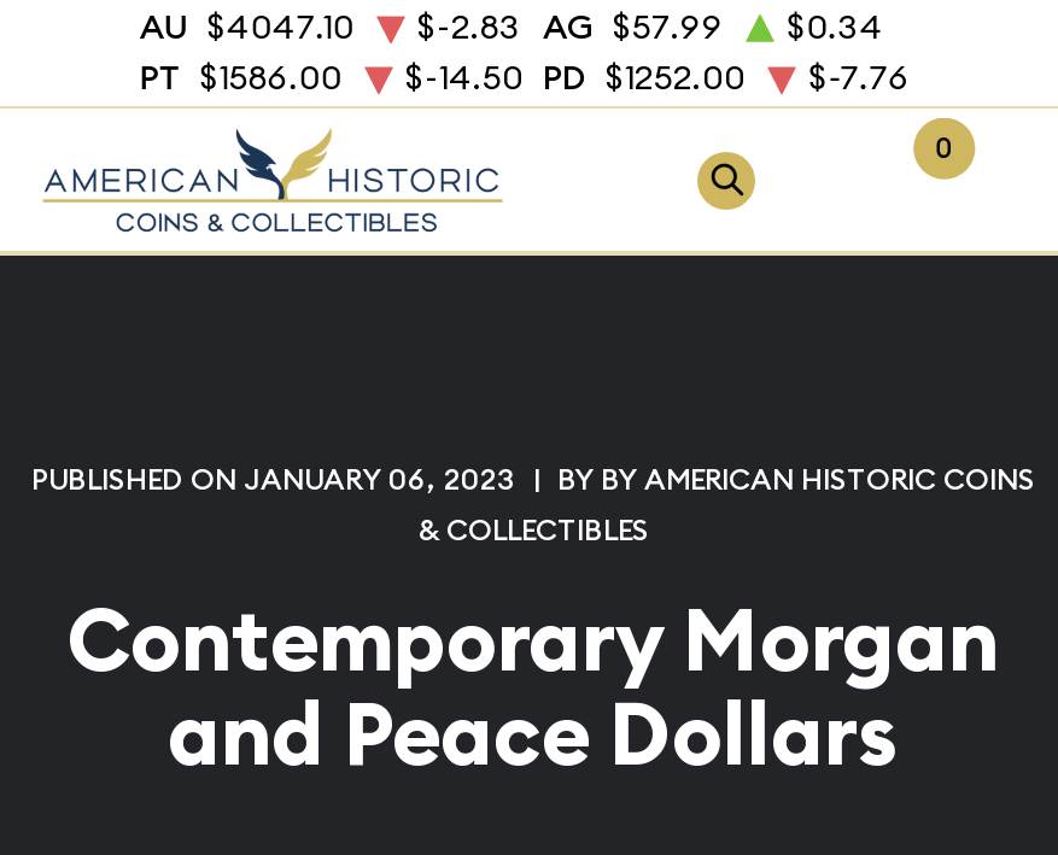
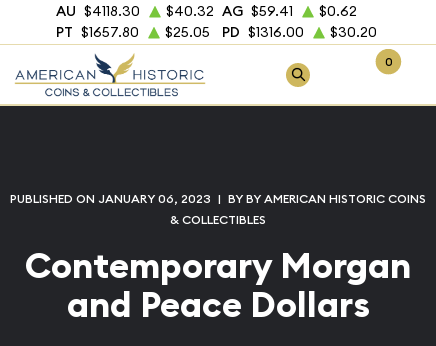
- AU $4047.10
- $-2.83 AG $57.99
- $0.34
- PT $1586.00
- $-14.50 PD $1252.00
- $-7.76
+ AU $4118.30
+ $40.32 AG $59.41
+ $0.62
+ PT $1657.80
+ $25.05
+ PD $1316.00
+ $30.20
